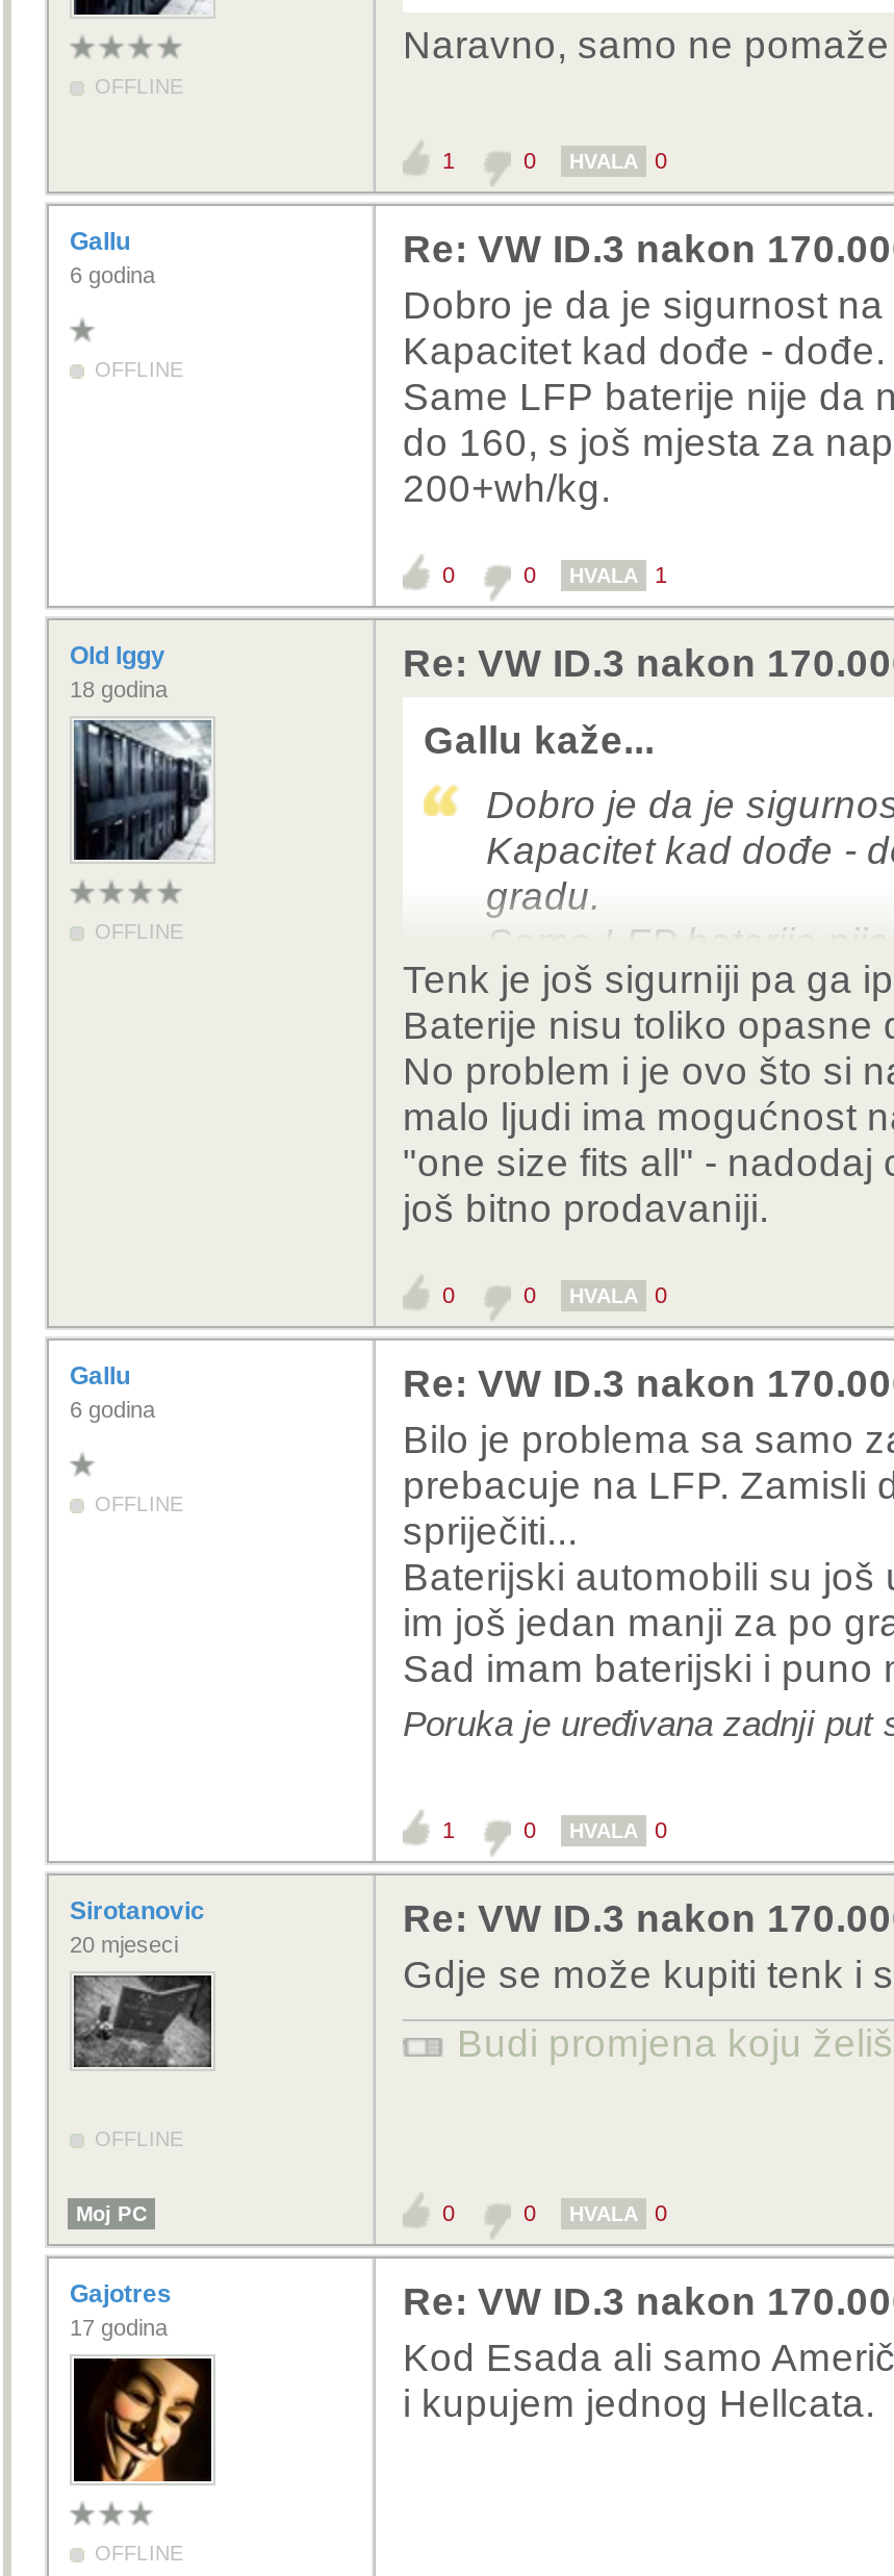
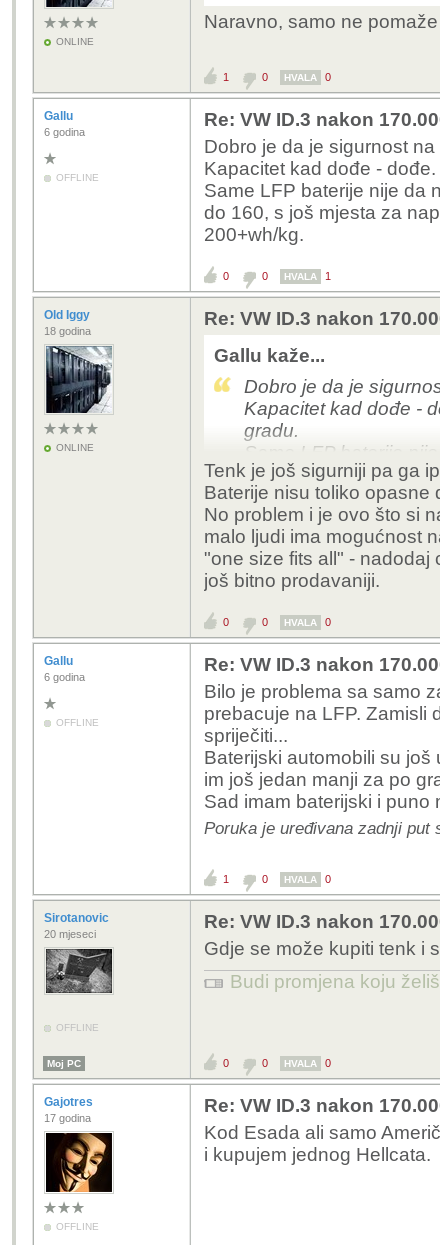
- OFFLINE
+ ONLINE

- OFFLINE
+ ONLINE
